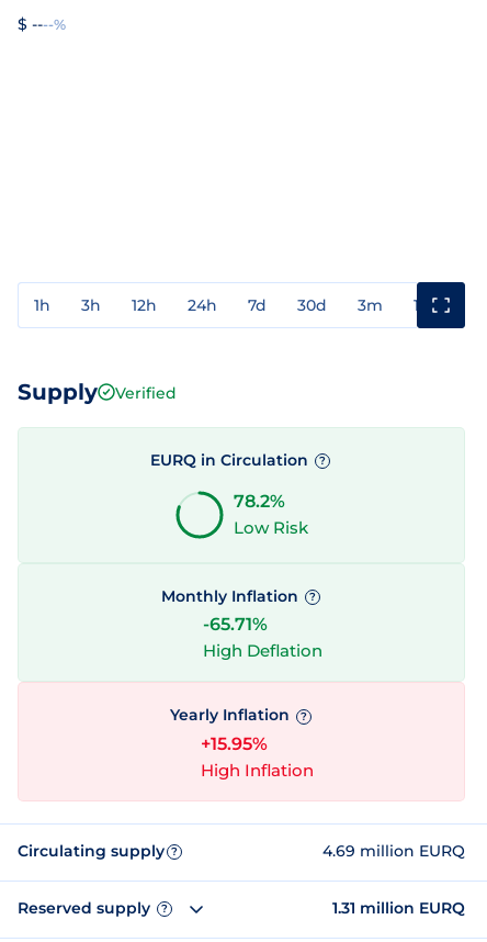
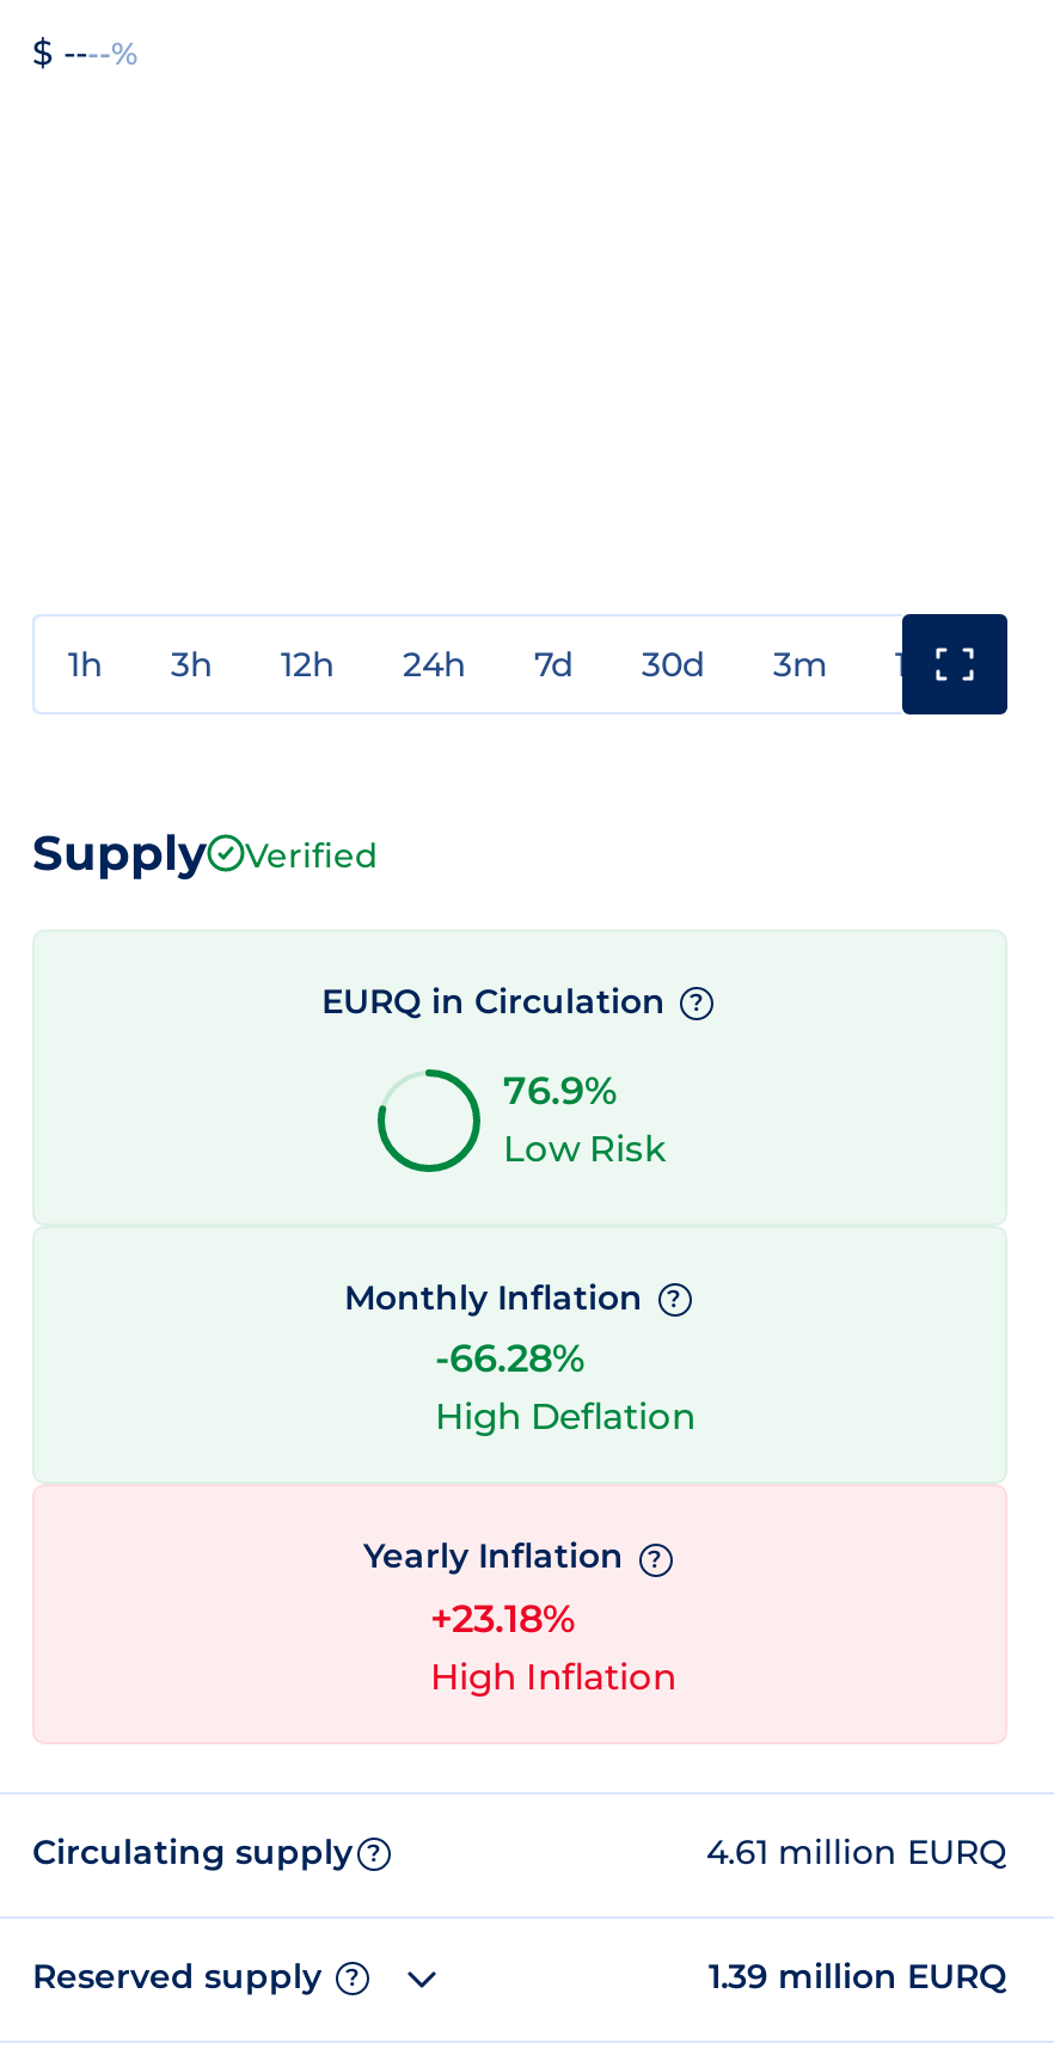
- 78.2%
+ 76.9%

- -65.71%
+ -66.28%

- +15.95%
+ +23.18%

- 4.69 million EURQ
+ 4.61 million EURQ

- 1.31 million EURQ
+ 1.39 million EURQ
